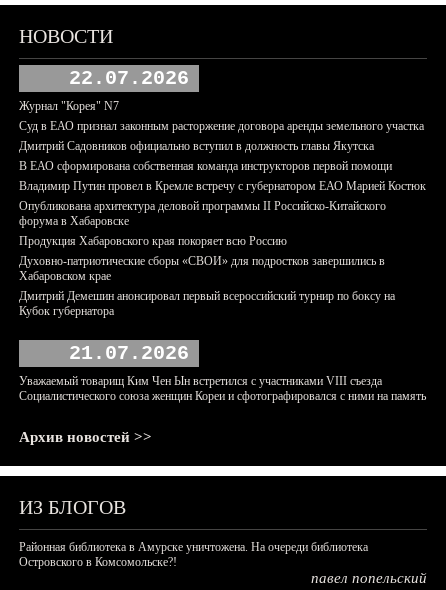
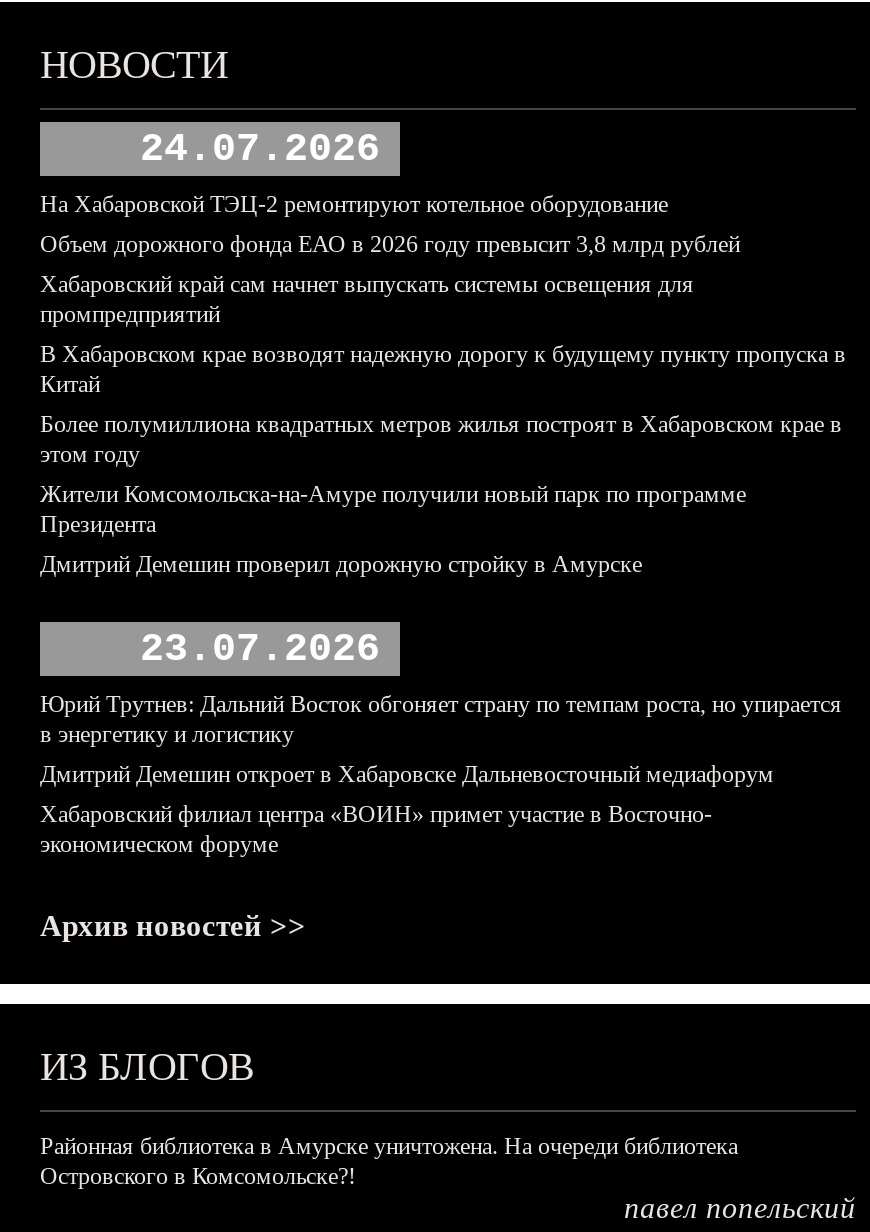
- 22.07.2026
- Журнал "Корея" N7
- Суд в ЕАО признал законным расторжение договора аренды земельного участка
- Дмитрий Садовников официально вступил в должность главы Якутска
- В ЕАО сформирована собственная команда инструкторов первой помощи
- Владимир Путин провел в Кремле встречу с губернатором ЕАО Марией Костюк
- Опубликована архитектура деловой программы II Российско-Китайского
- форума в Хабаровске
- Продукция Хабаровского края покоряет всю Россию
- Духовно-патриотические сборы «СВОИ» для подростков завершились в
- Хабаровском крае
- Дмитрий Демешин анонсировал первый всероссийский турнир по боксу на
- Кубок губернатора
+ 24.07.2026
+ На Хабаровской ТЭЦ-2 ремонтируют котельное оборудование
+ Объем дорожного фонда ЕАО в 2026 году превысит 3,8 млрд рублей
+ Хабаровский край сам начнет выпускать системы освещения для
+ промпредприятий
+ В Хабаровском крае возводят надежную дорогу к будущему пункту пропуска в
+ Китай
+ Более полумиллиона квадратных метров жилья построят в Хабаровском крае в
+ этом году
+ Жители Комсомольска-на-Амуре получили новый парк по программе
+ Президента
+ Дмитрий Демешин проверил дорожную стройку в Амурске

- 21.07.2026
- Уважаемый товарищ Ким Чен Ын встретился с участниками VIII съезда
- Социалистического союза женщин Кореи и сфотографировался с ними на память
+ 23.07.2026
+ Юрий Трутнев: Дальний Восток обгоняет страну по темпам роста, но упирается
+ в энергетику и логистику
+ Дмитрий Демешин откроет в Хабаровске Дальневосточный медиафорум
+ Хабаровский филиал центра «ВОИН» примет участие в Восточно-
+ экономическом форуме
